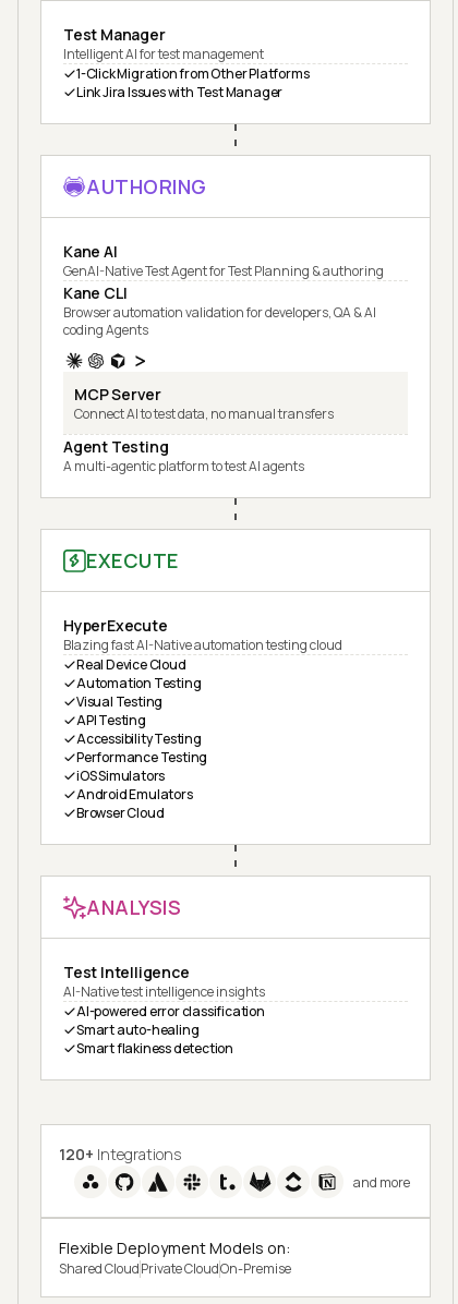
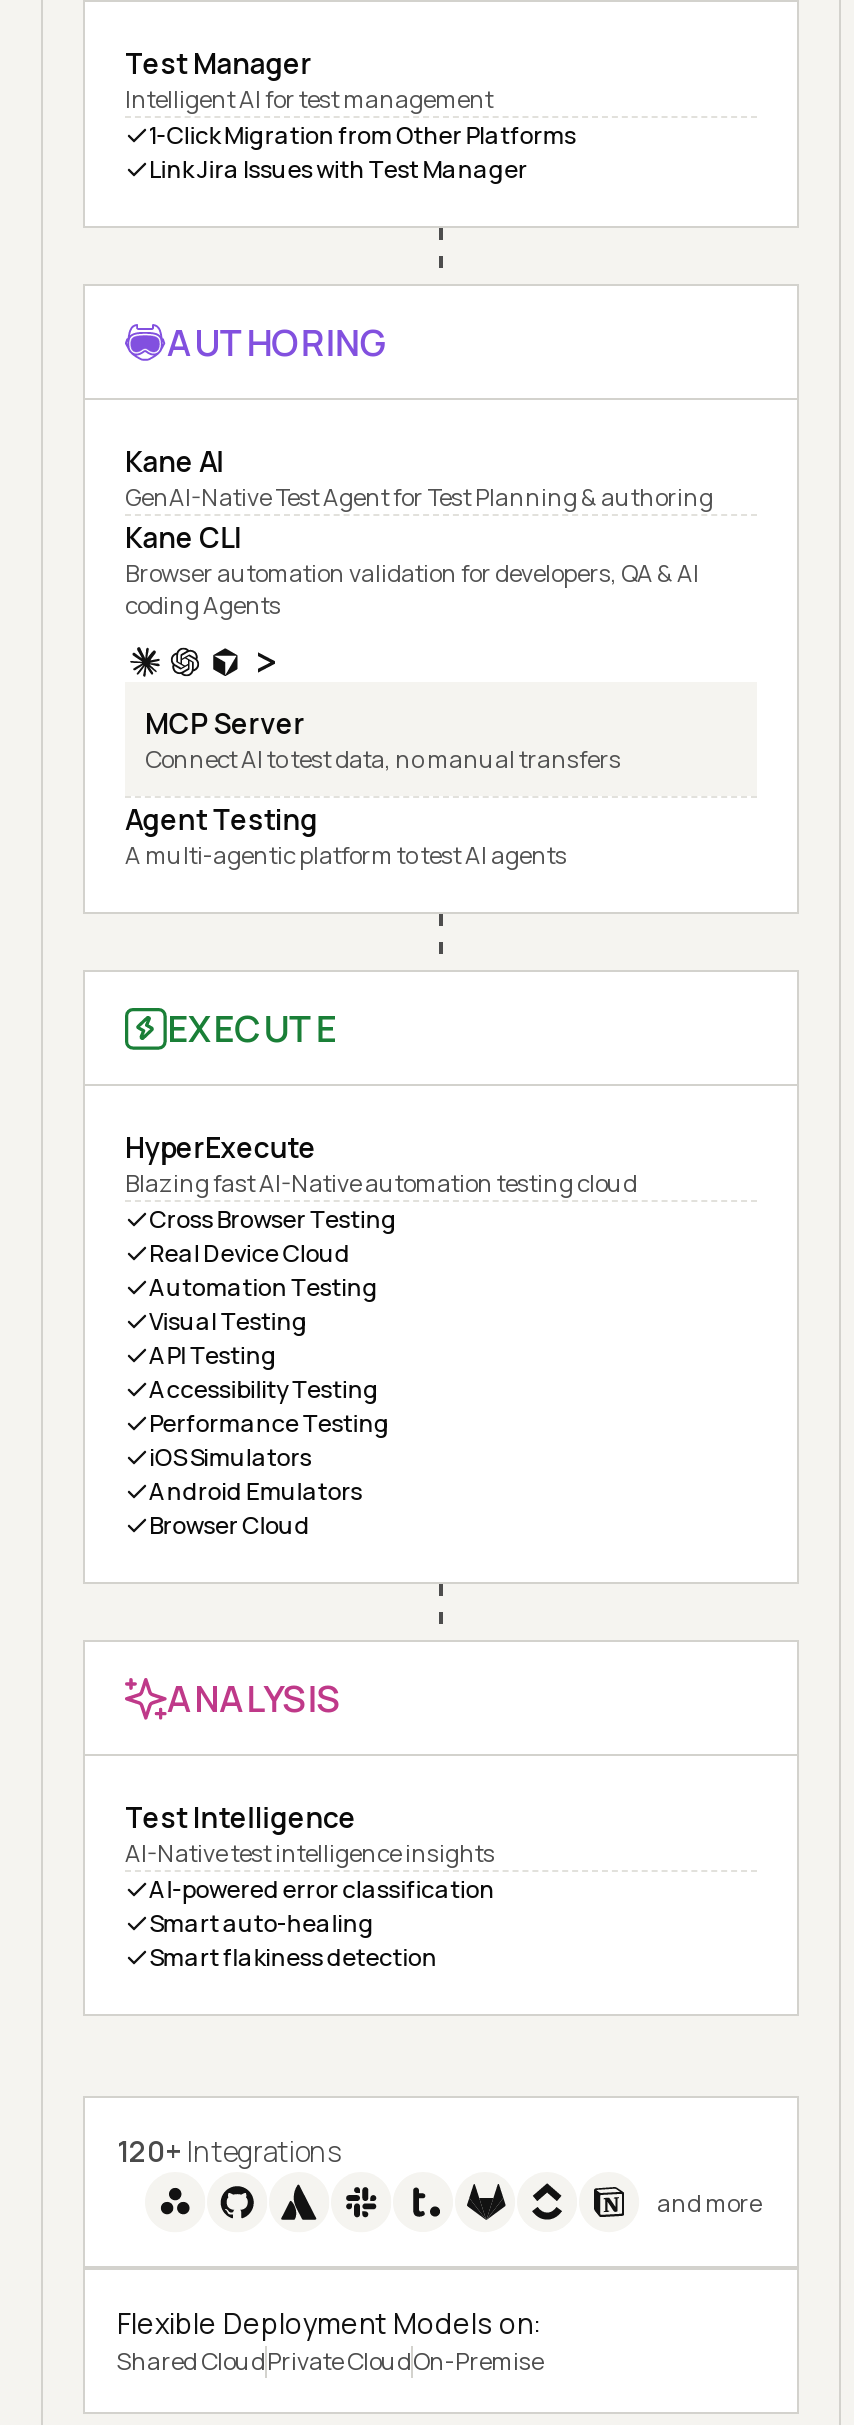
+ Cross Browser Testing
